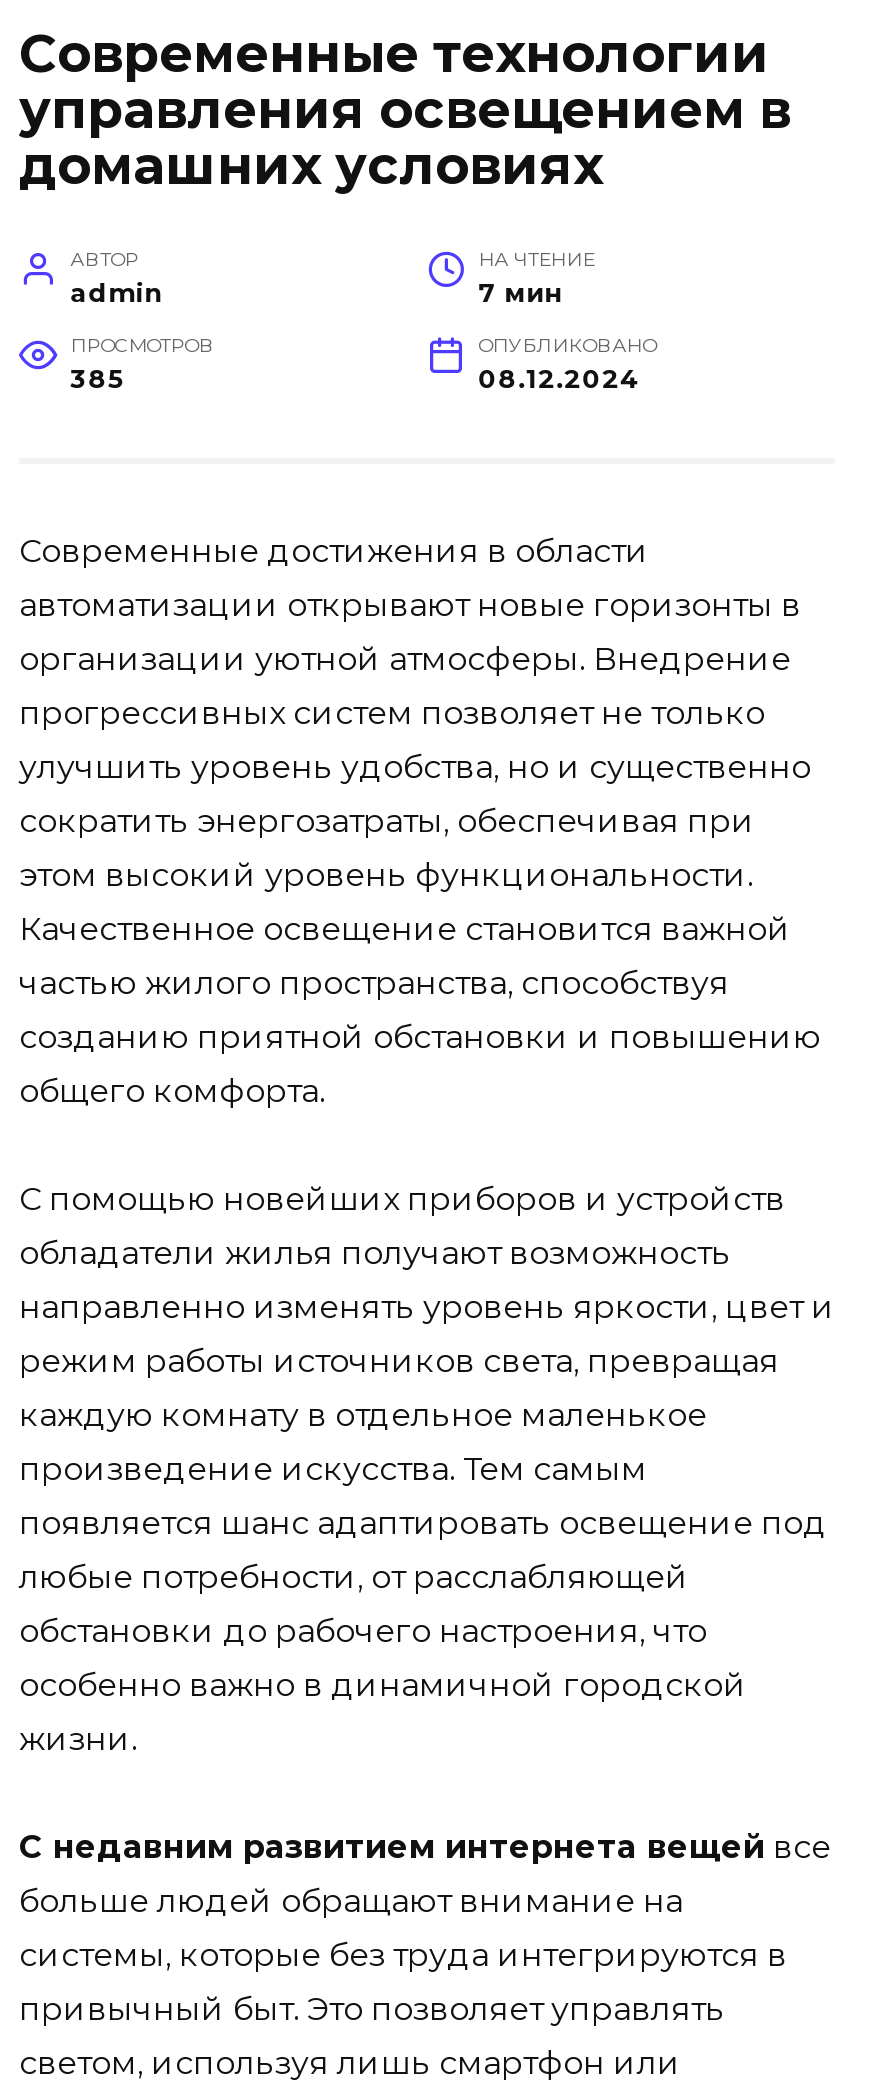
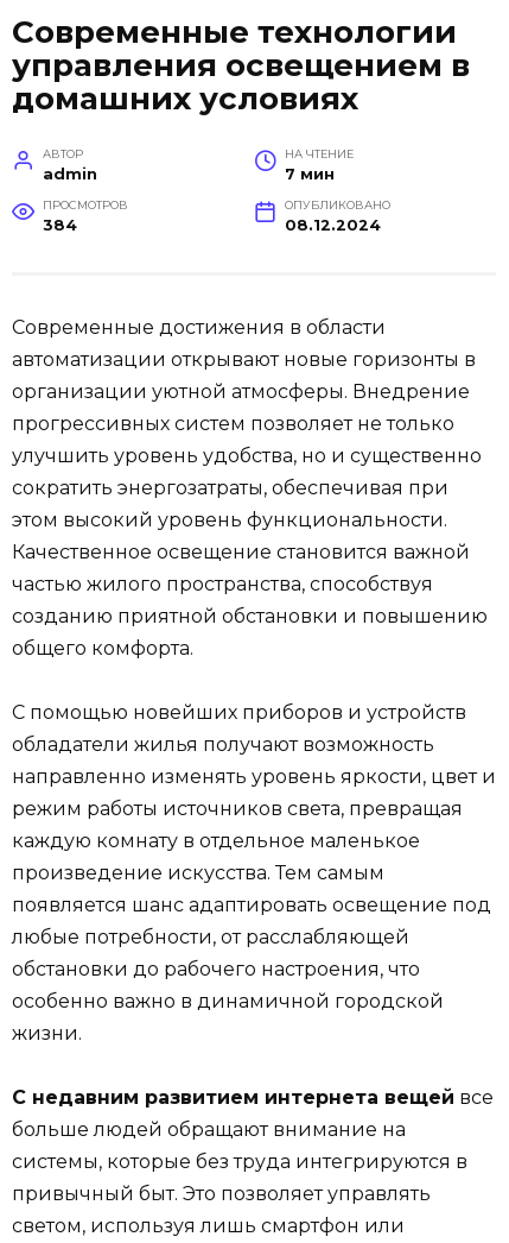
- 385
+ 384
